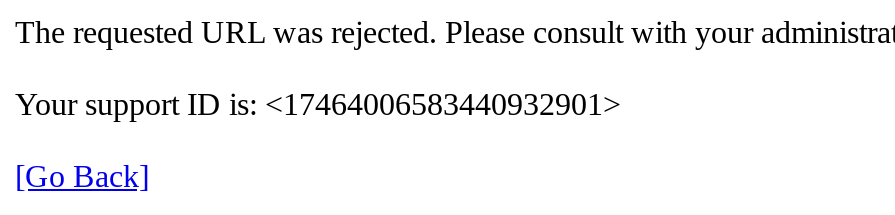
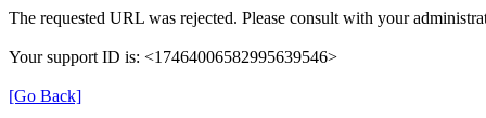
- Your support ID is: <17464006583440932901>
+ Your support ID is: <17464006582995639546>
